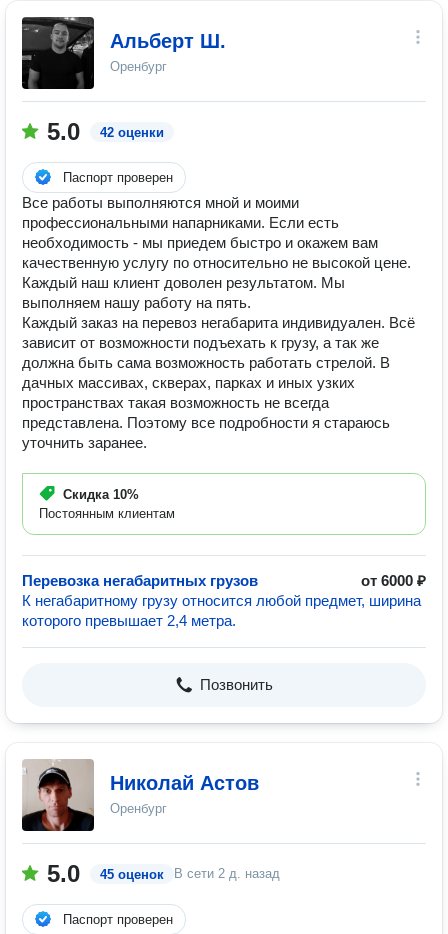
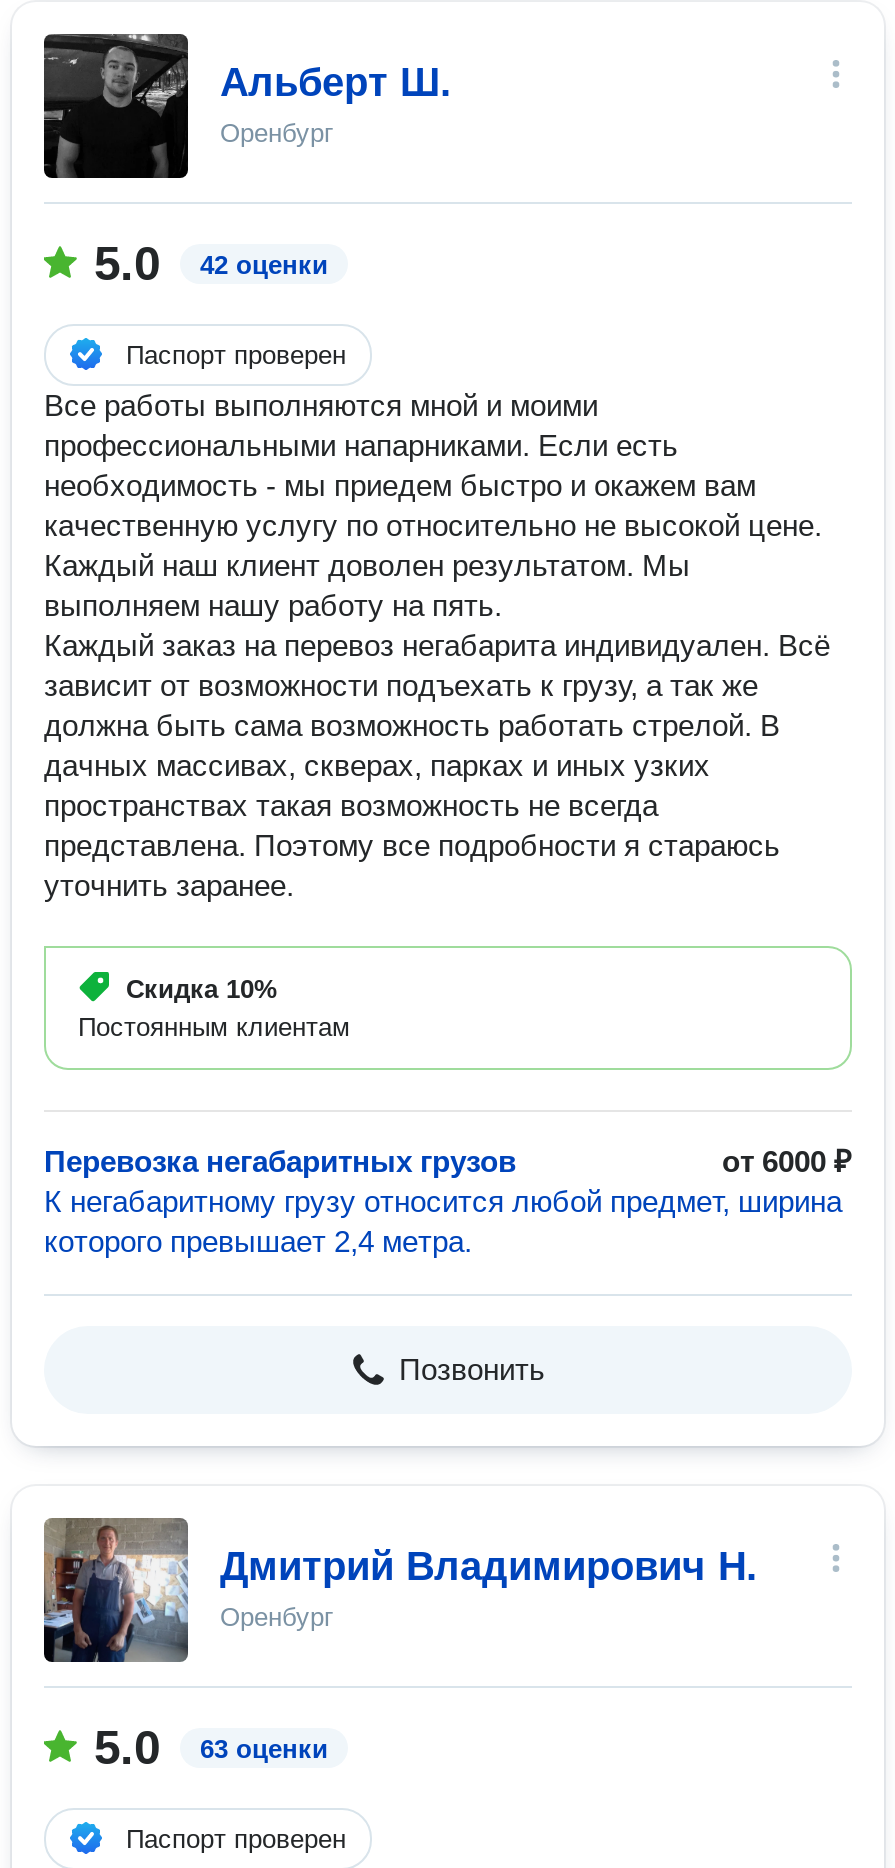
- [image]
- Николай Астов
+ [image]
+ Дмитрий Владимирович Н.

- 45 оценок
- В сети 2 д. назад
+ 63 оценки
